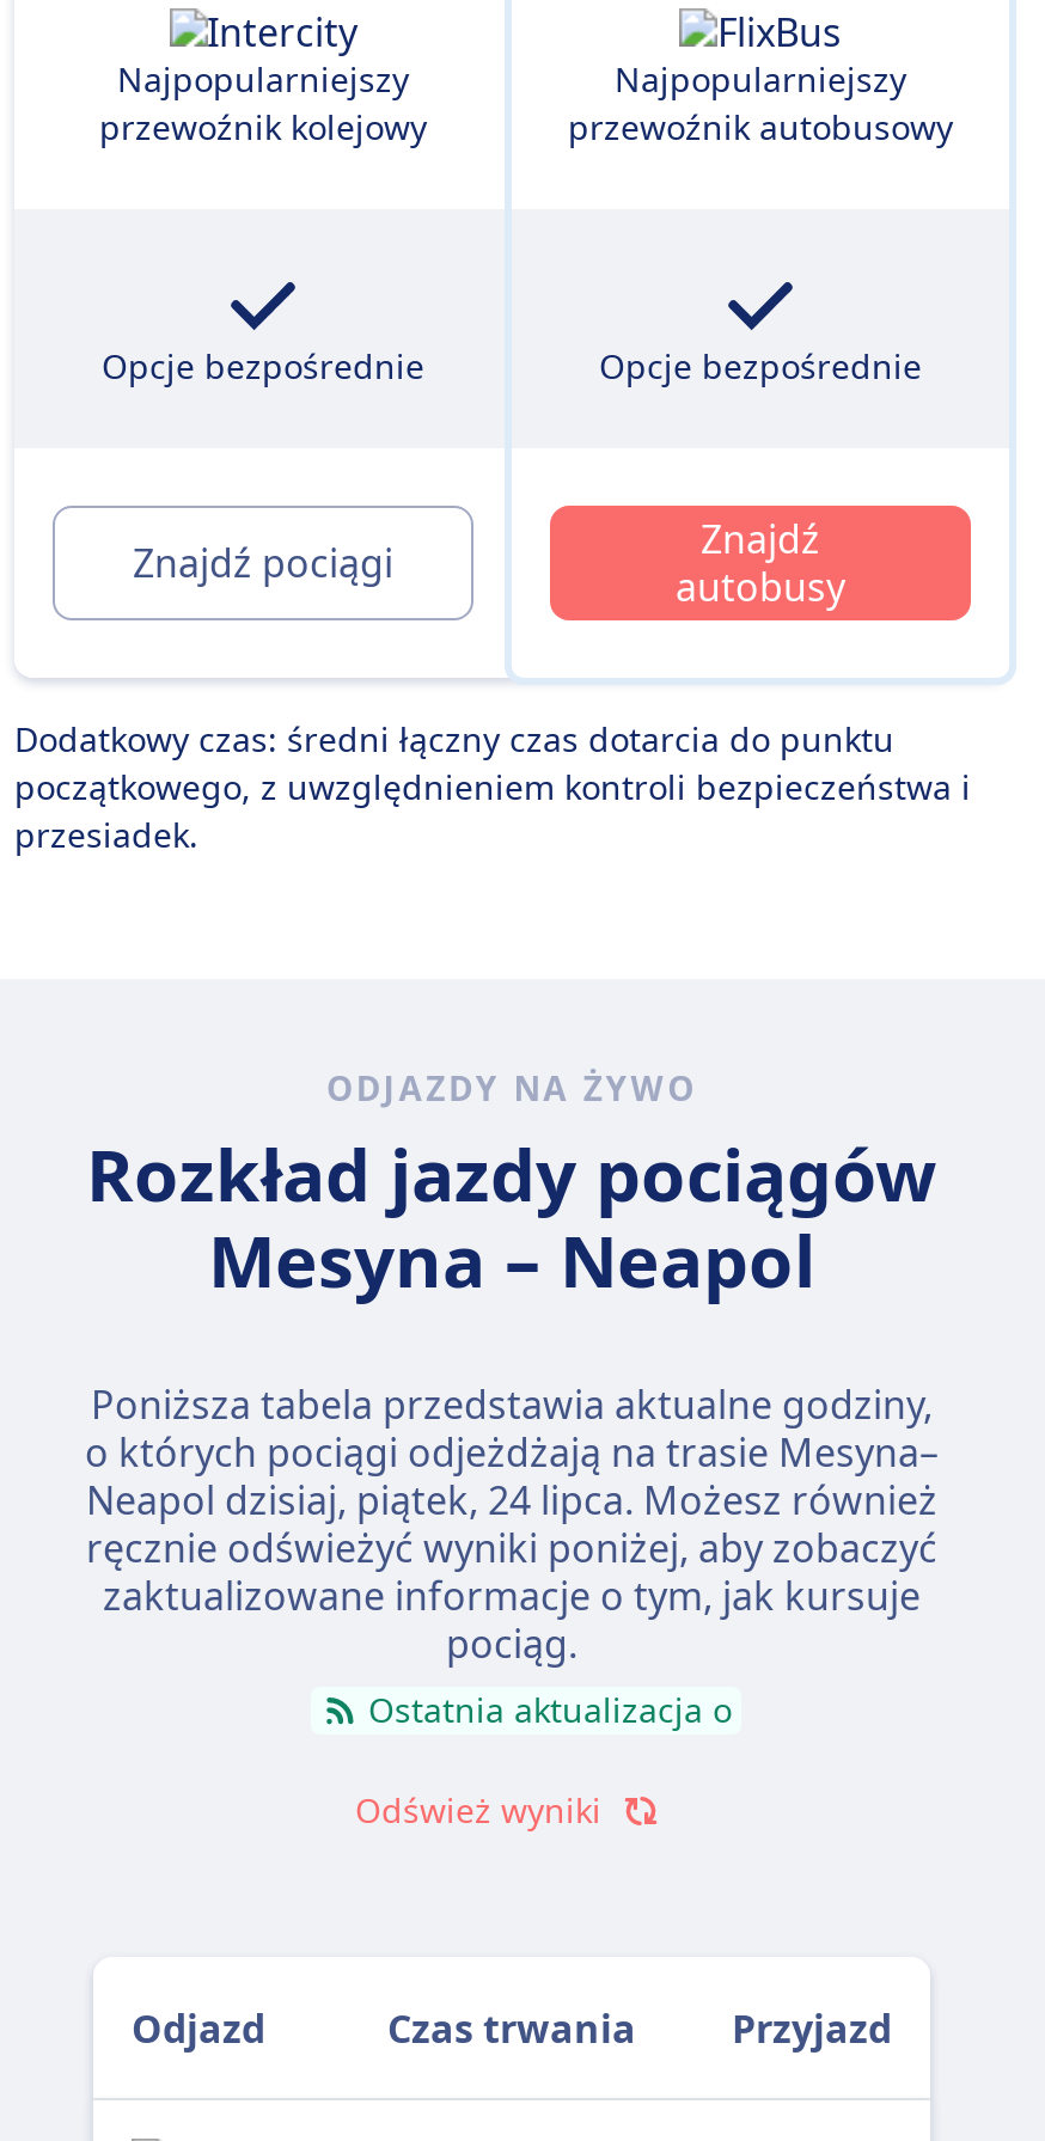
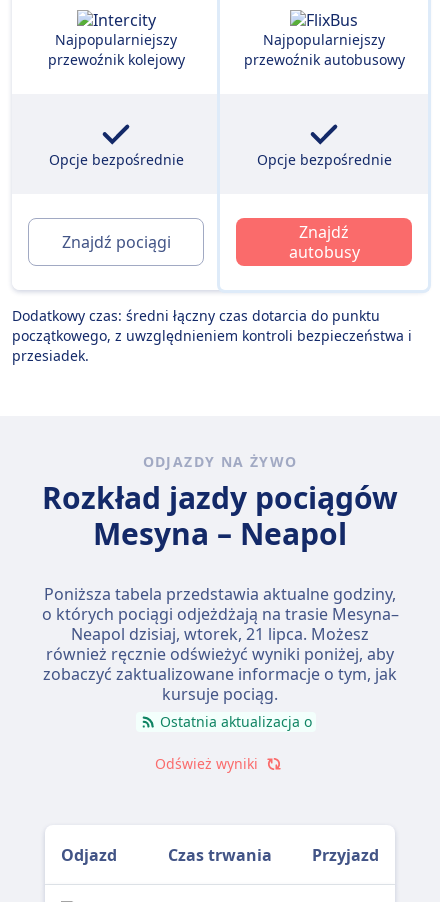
- Neapol dzisiaj, piątek, 24 lipca. Możesz również
- ręcznie odświeżyć wyniki poniżej, aby zobaczyć
- zaktualizowane informacje o tym, jak kursuje
- pociąg.
+ Neapol dzisiaj, wtorek, 21 lipca. Możesz
+ również ręcznie odświeżyć wyniki poniżej, aby
+ zobaczyć zaktualizowane informacje o tym, jak
+ kursuje pociąg.
